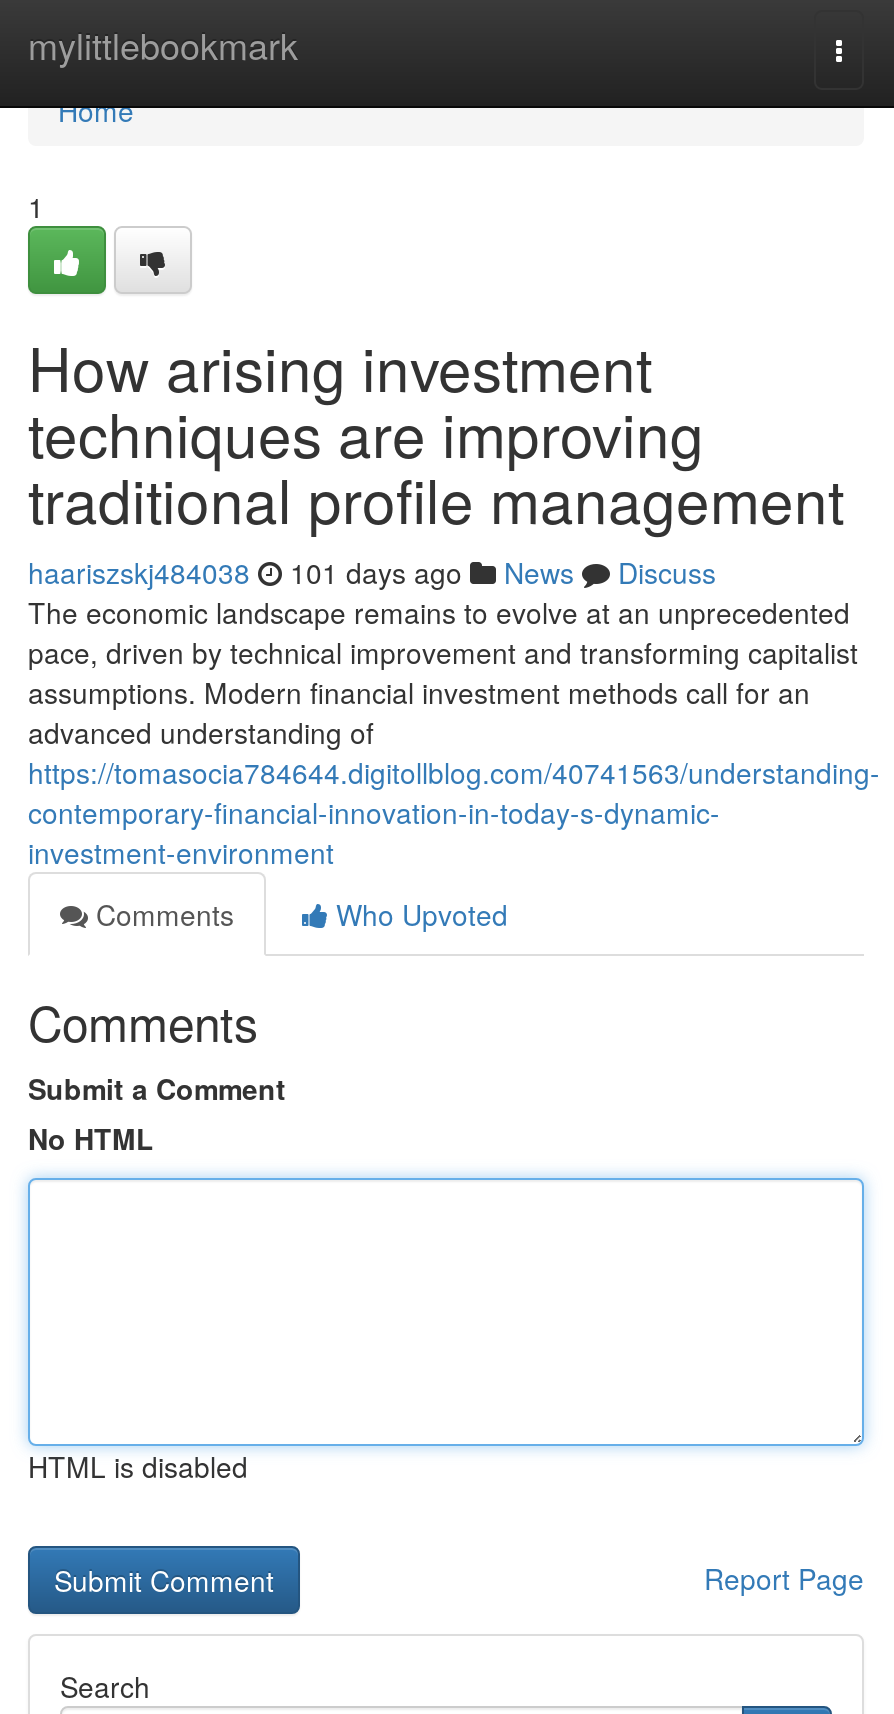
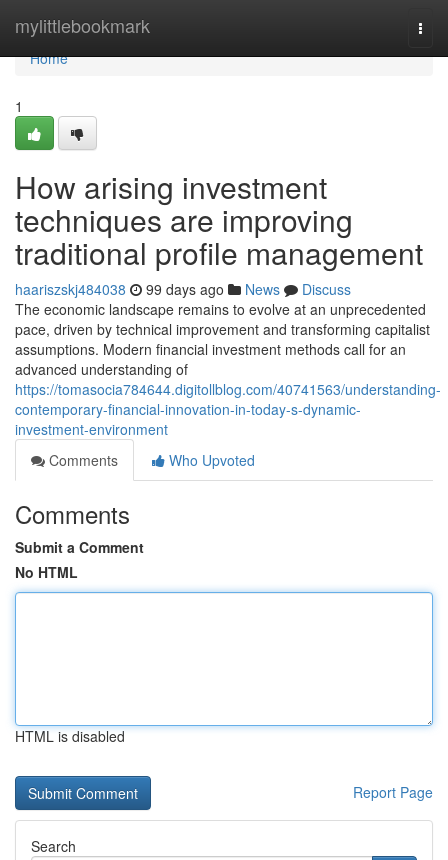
- haariszskj484038 101 days ago News Discuss
+ haariszskj484038 99 days ago News Discuss
